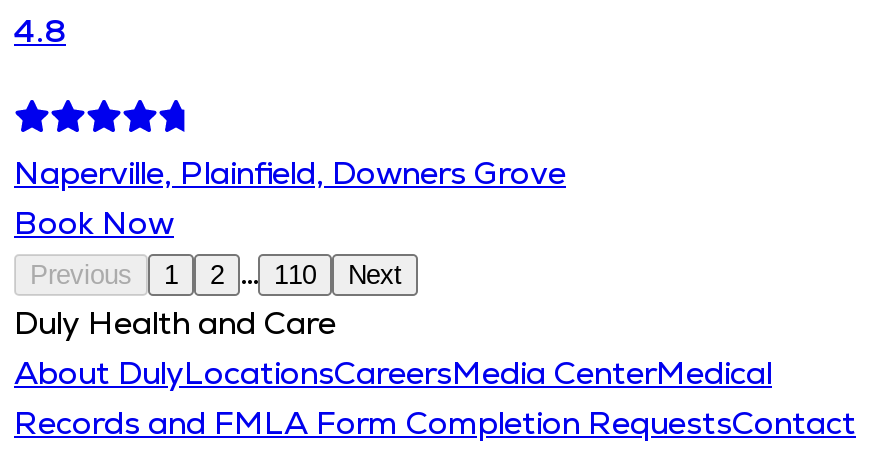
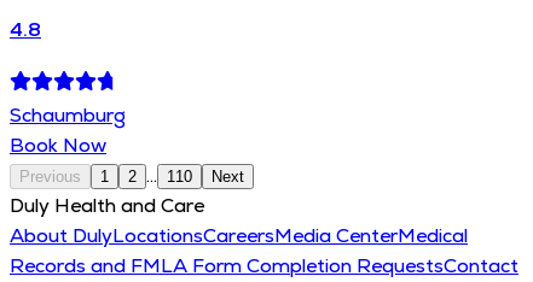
- Naperville, Plainfield, Downers Grove
+ Schaumburg
